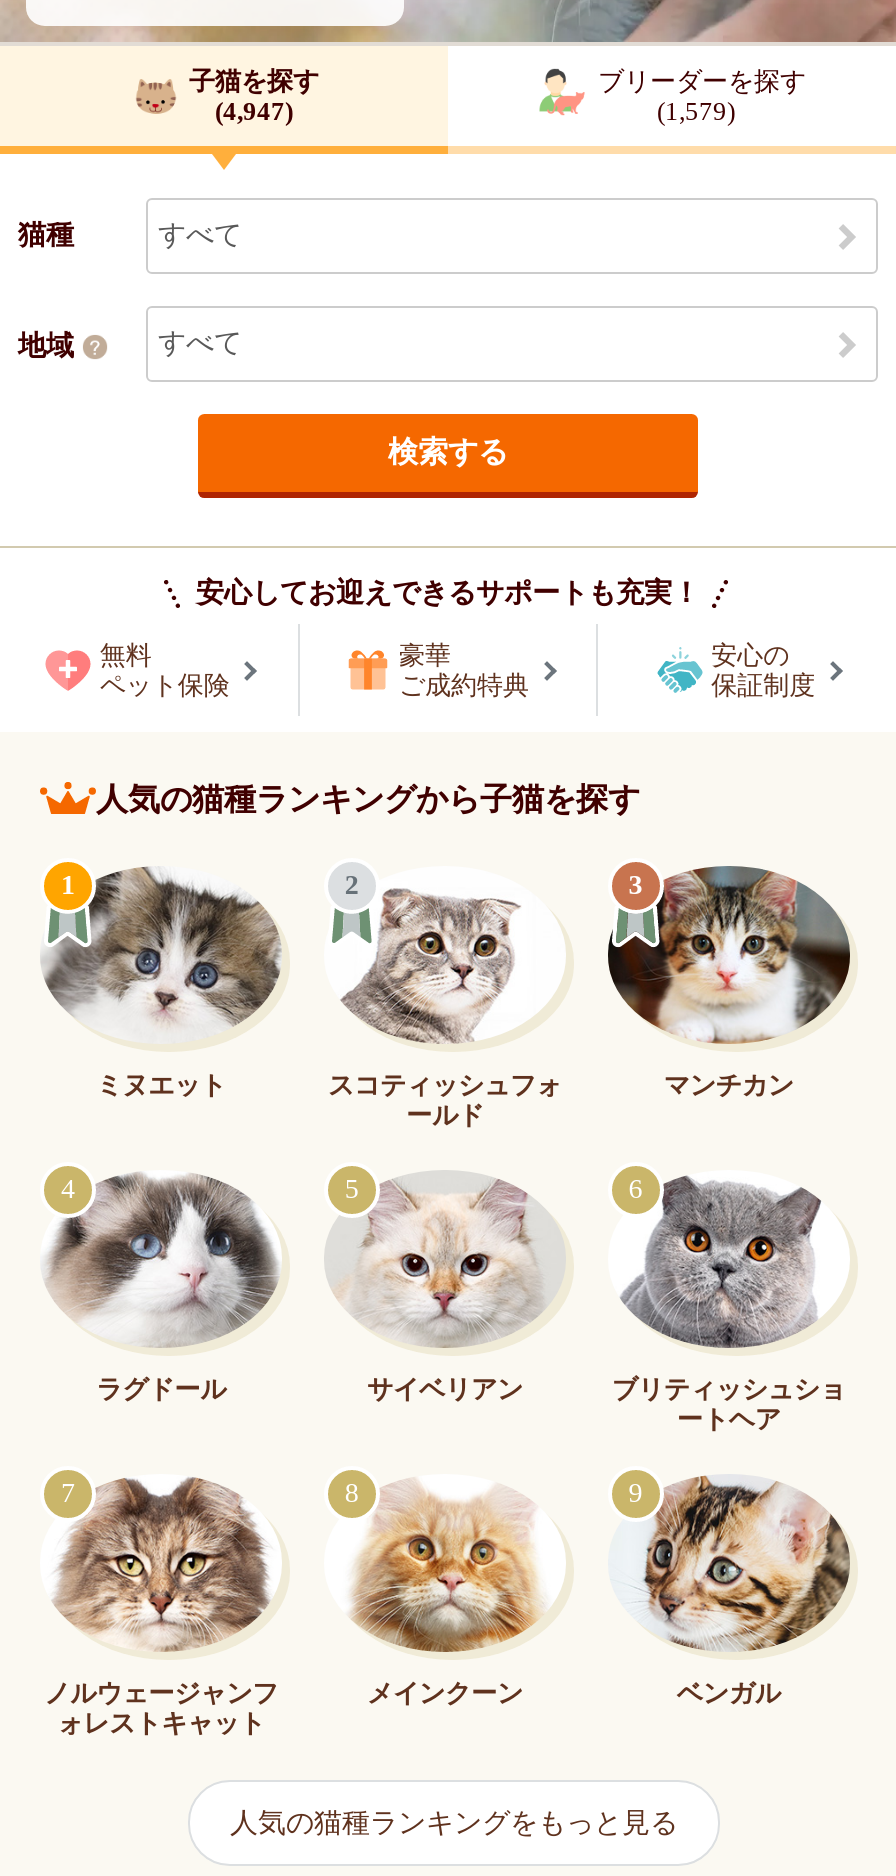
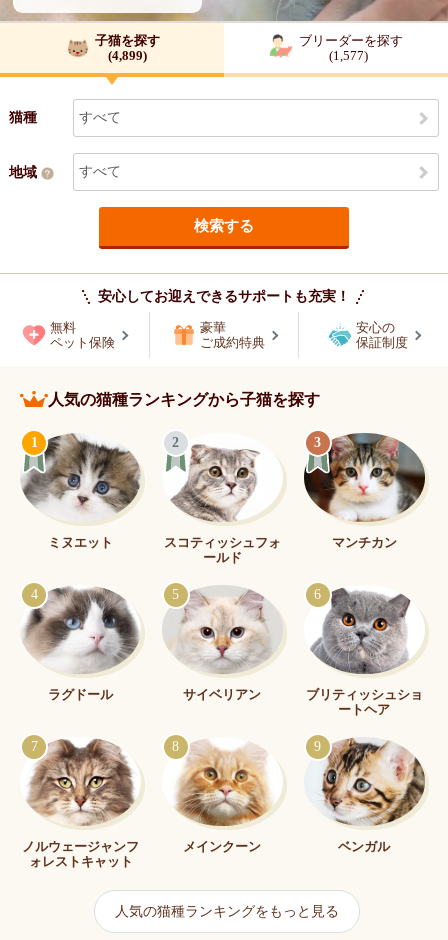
- (4,947)
+ (4,899)

- (1,579)
+ (1,577)
